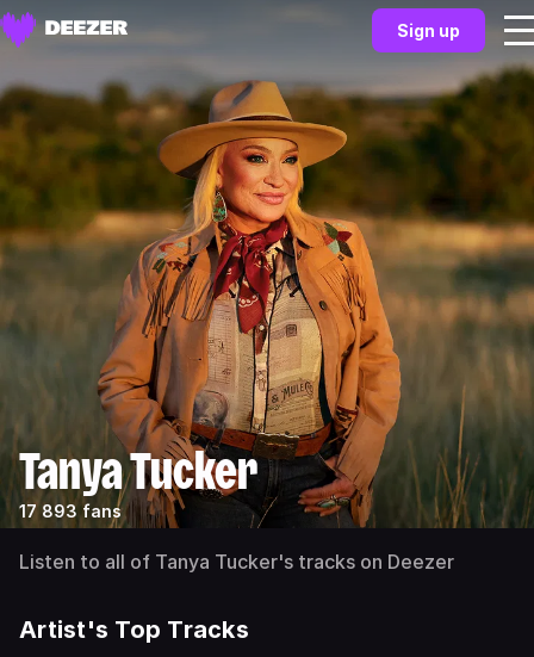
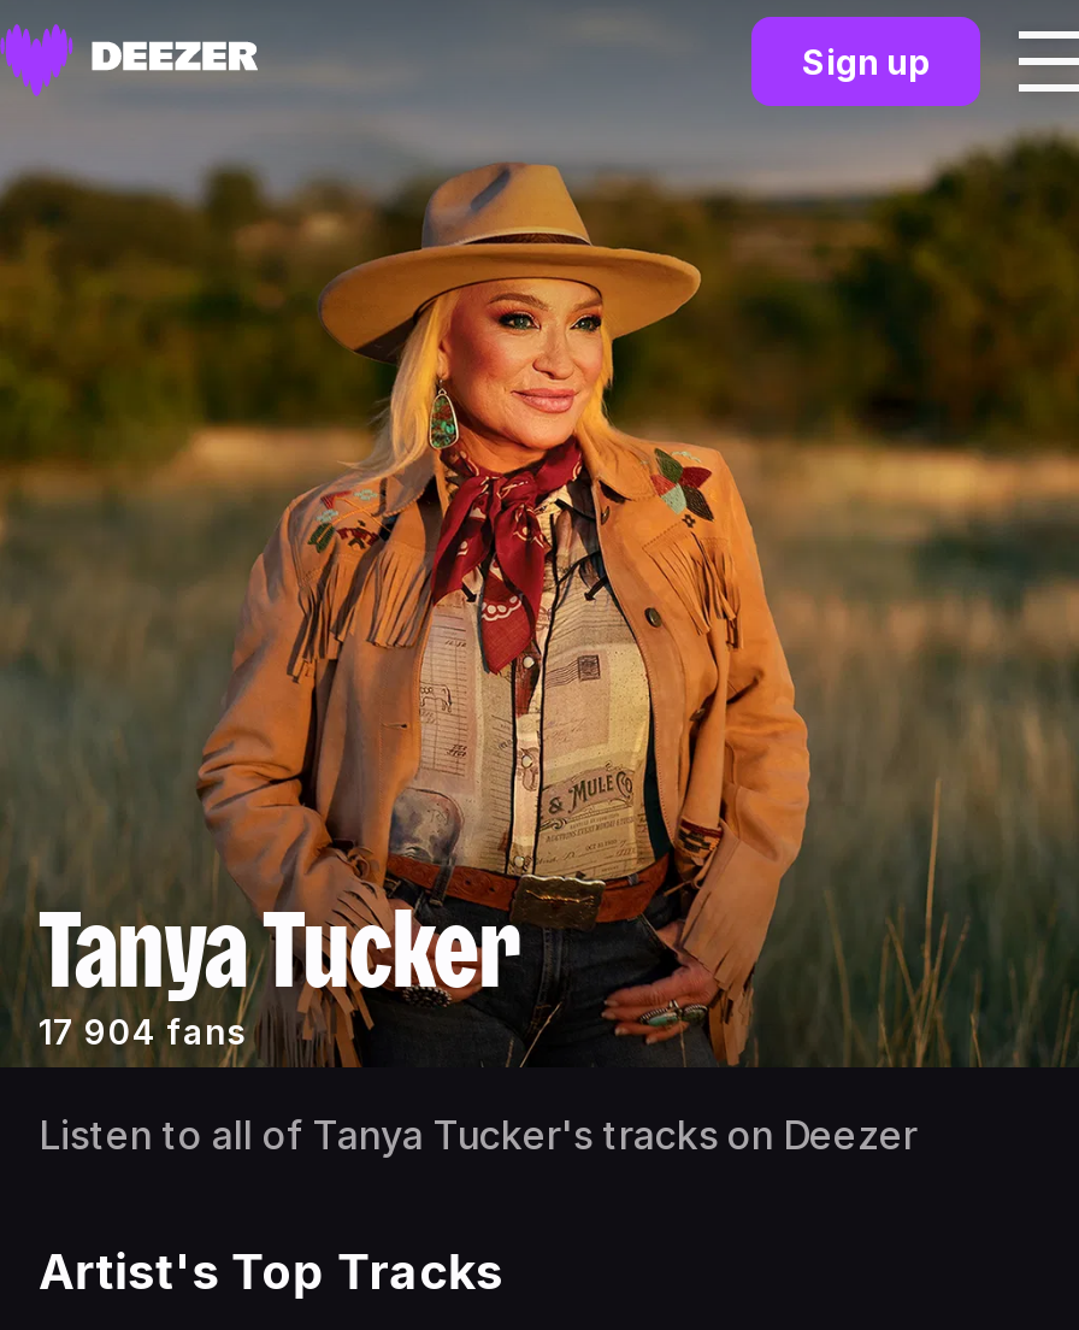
- 17 893 fans
+ 17 904 fans
